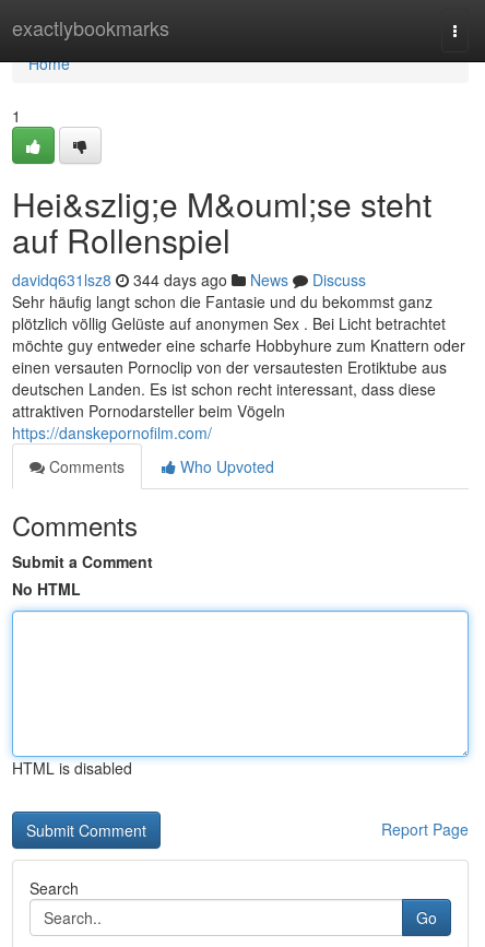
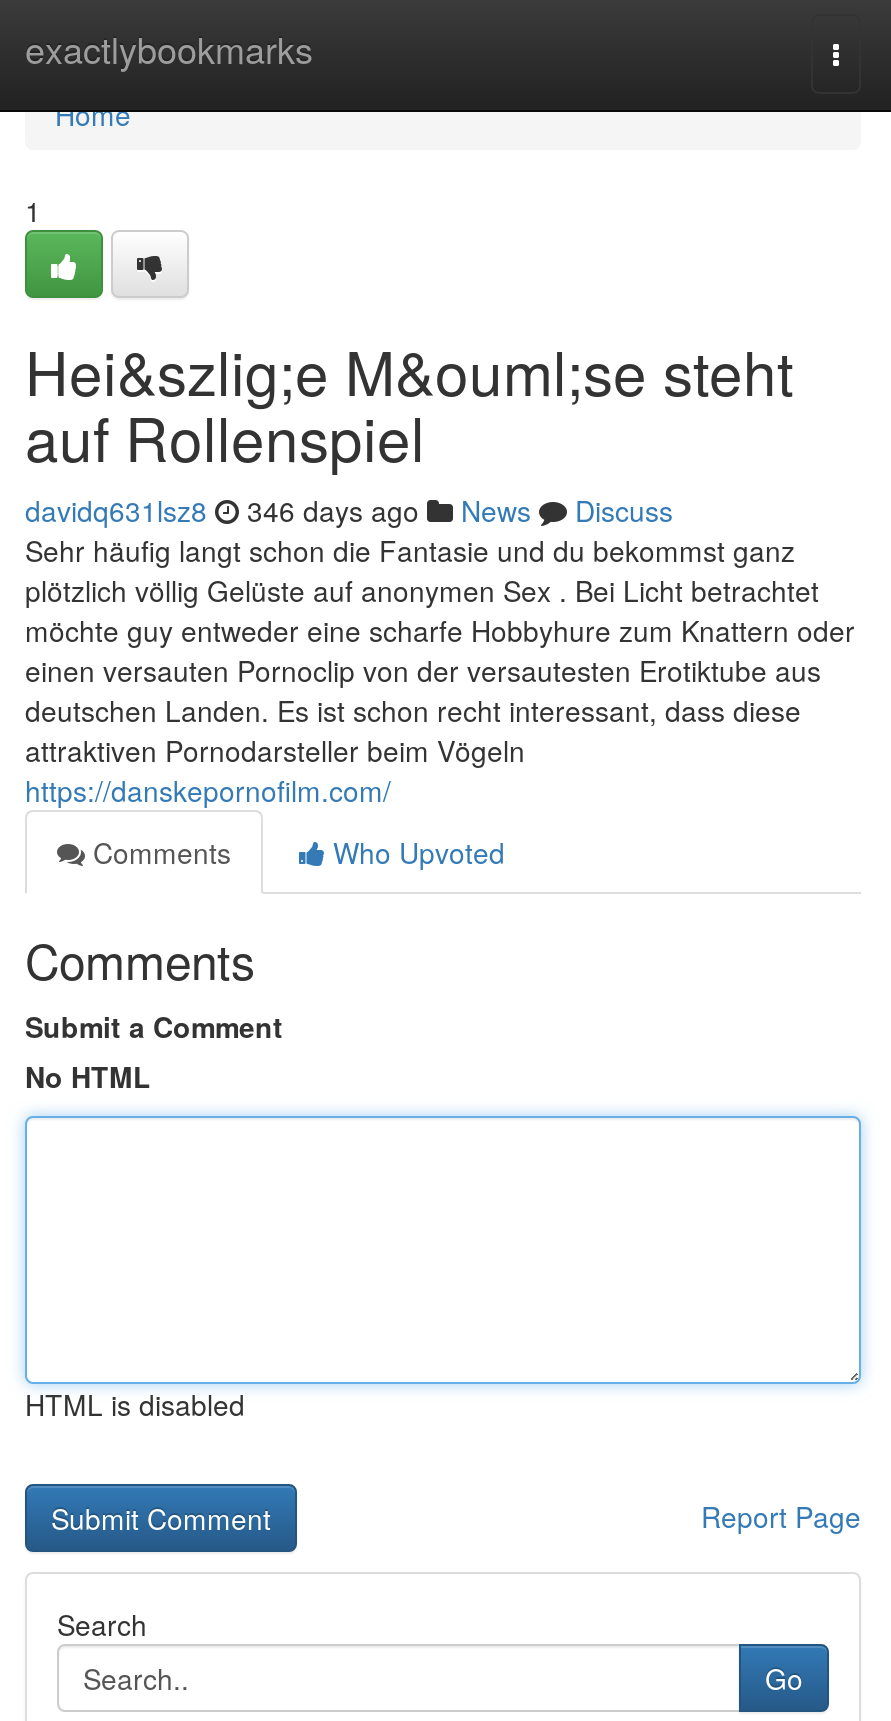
- davidq631lsz8 344 days ago News Discuss
+ davidq631lsz8 346 days ago News Discuss
